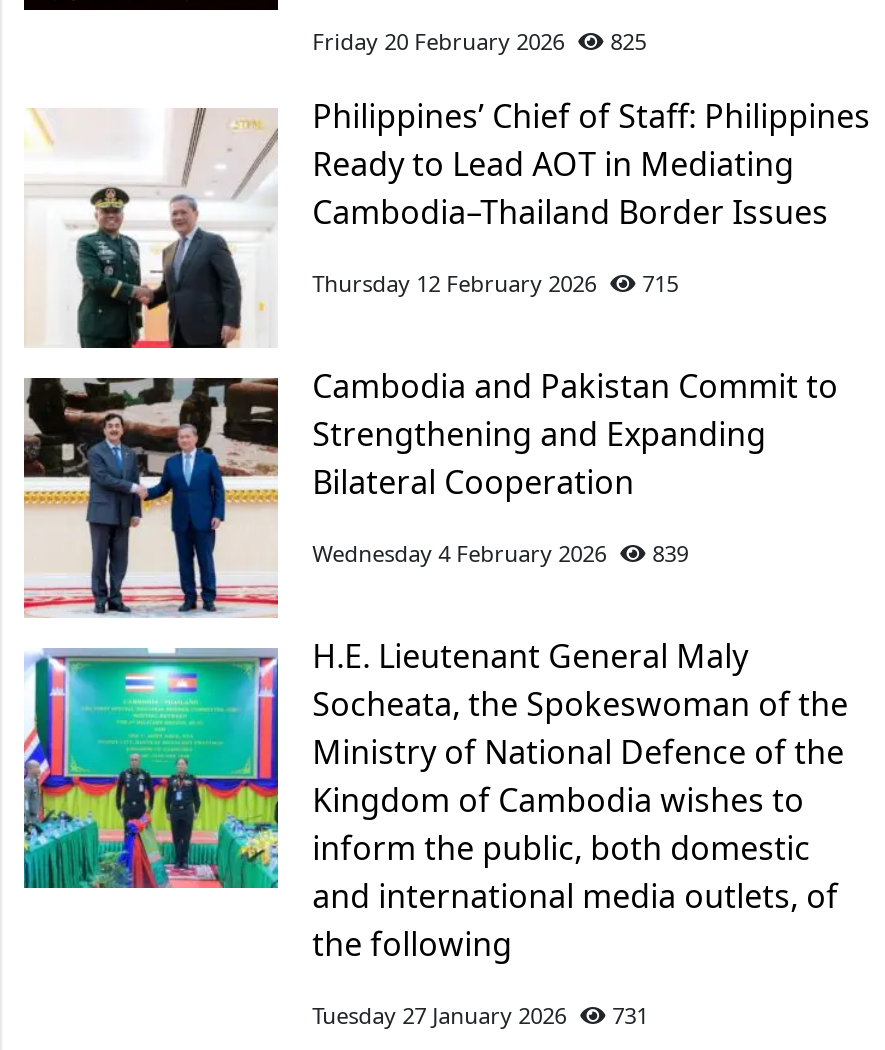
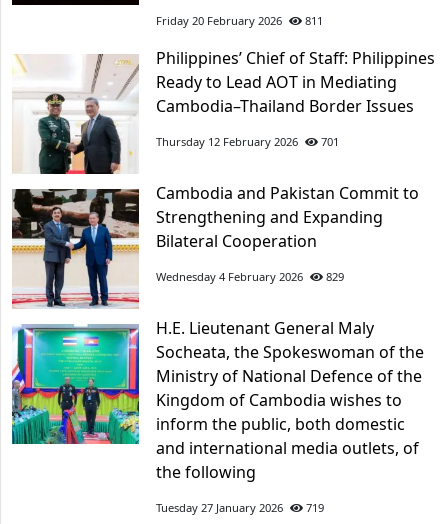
- Friday 20 February 2026 825
+ Friday 20 February 2026 811

- Thursday 12 February 2026 715
+ Thursday 12 February 2026 701

- Wednesday 4 February 2026 839
+ Wednesday 4 February 2026 829

- Tuesday 27 January 2026 731
+ Tuesday 27 January 2026 719
